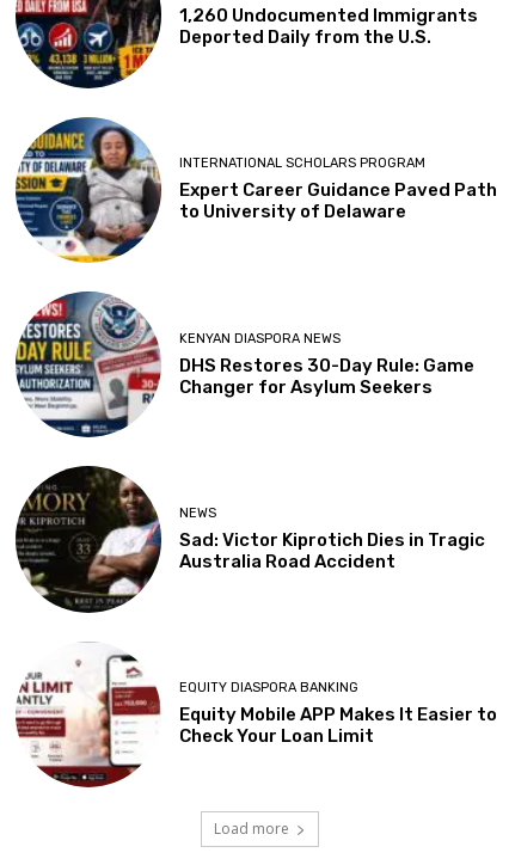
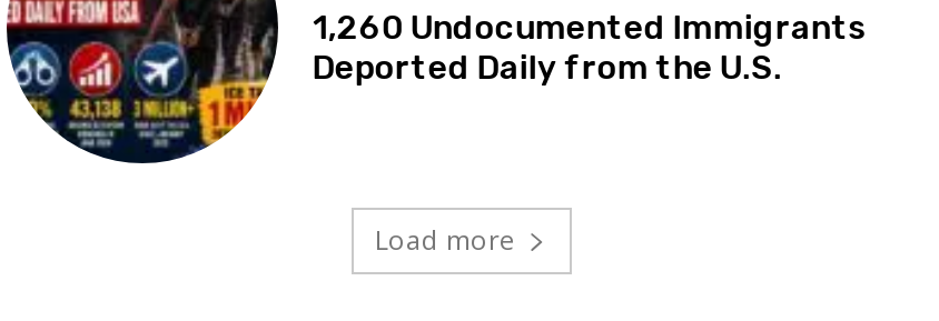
- [image]
- INTERNATIONAL SCHOLARS PROGRAM
- Expert Career Guidance Paved Path
- to University of Delaware

- [image]
- KENYAN DIASPORA NEWS
- DHS Restores 30-Day Rule: Game
- Changer for Asylum Seekers

- [image]
- NEWS
- Sad: Victor Kiprotich Dies in Tragic
- Australia Road Accident

- [image]
- EQUITY DIASPORA BANKING
- Equity Mobile APP Makes It Easier to
- Check Your Loan Limit
